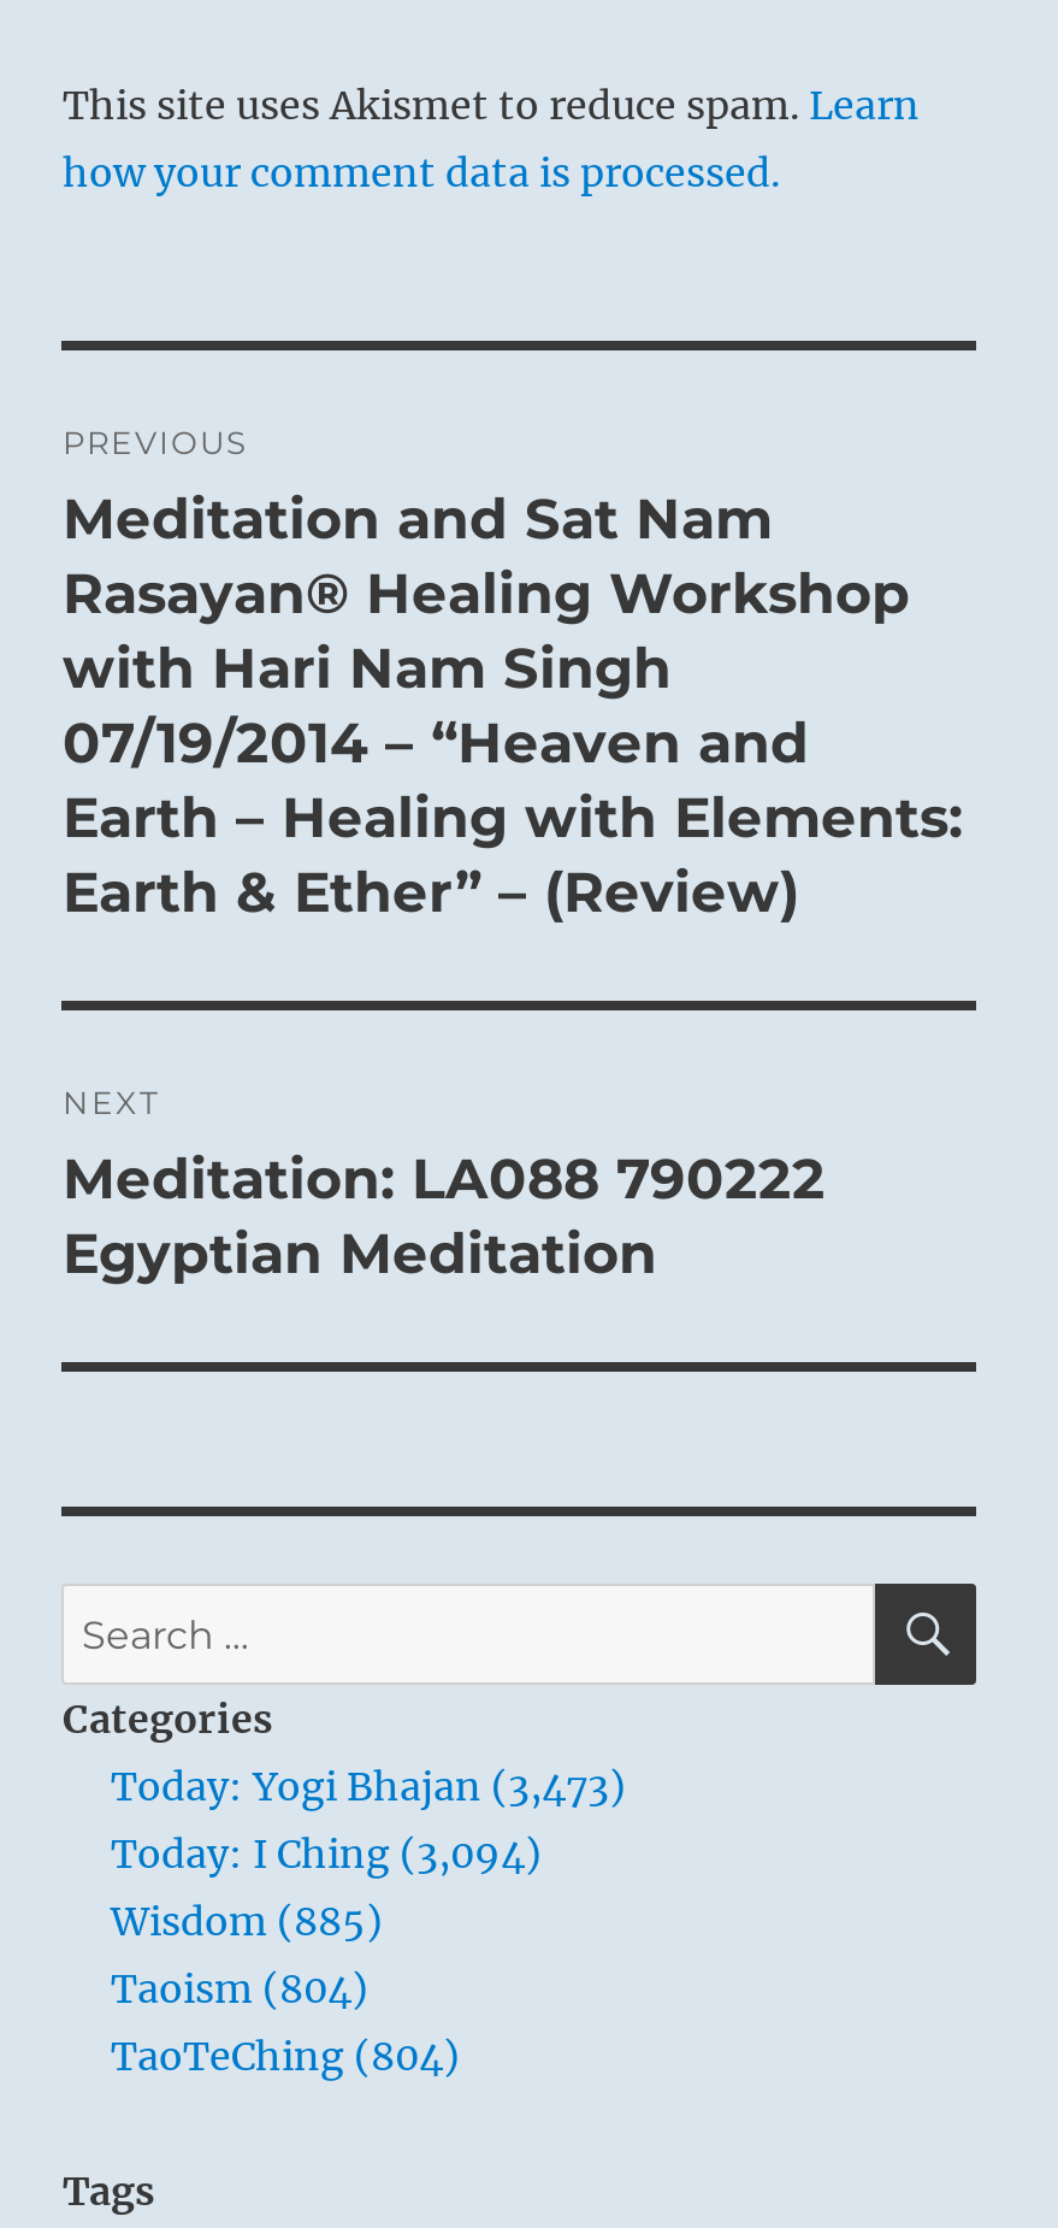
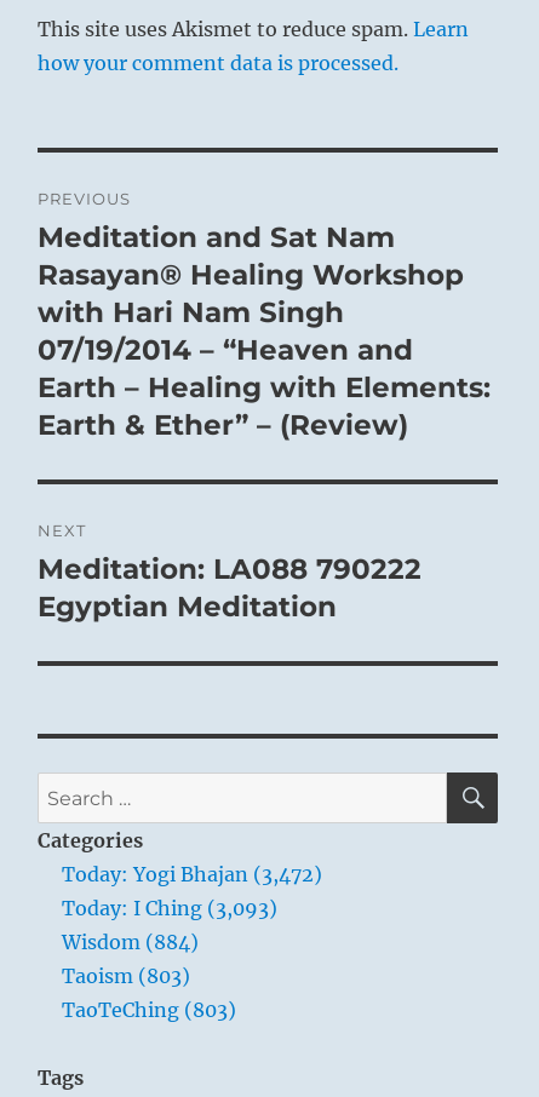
- Today: Yogi Bhajan (3,473)
+ Today: Yogi Bhajan (3,472)

- Today: I Ching (3,094)
+ Today: I Ching (3,093)

- Wisdom (885)
+ Wisdom (884)

- Taoism (804)
+ Taoism (803)

- TaoTeChing (804)
+ TaoTeChing (803)
